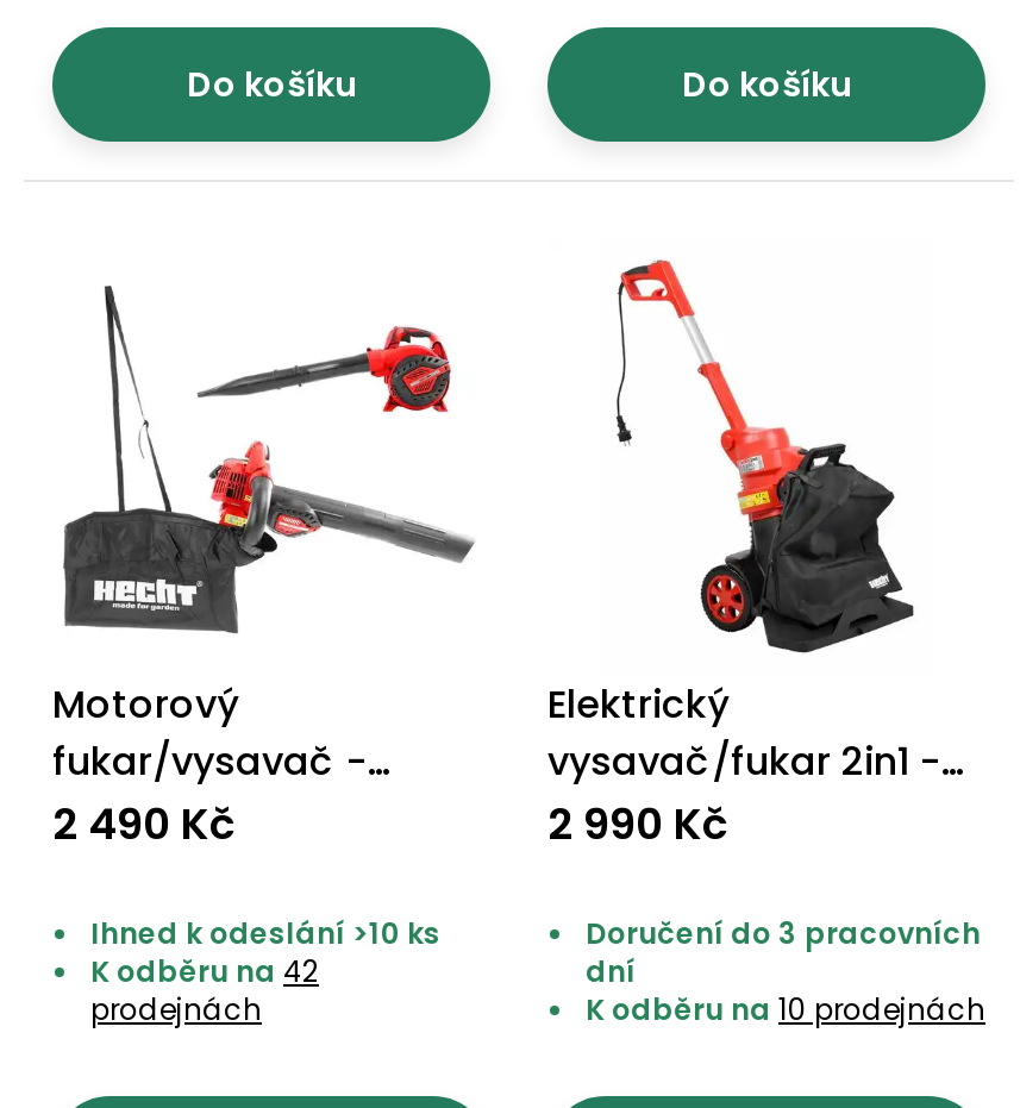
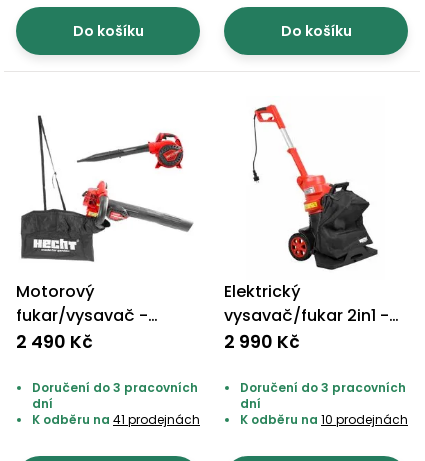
- Ihned k odeslání >10 ks
- K odběru na 42
- prodejnách
+ Doručení do 3 pracovních
+ dní
+ K odběru na 41 prodejnách
